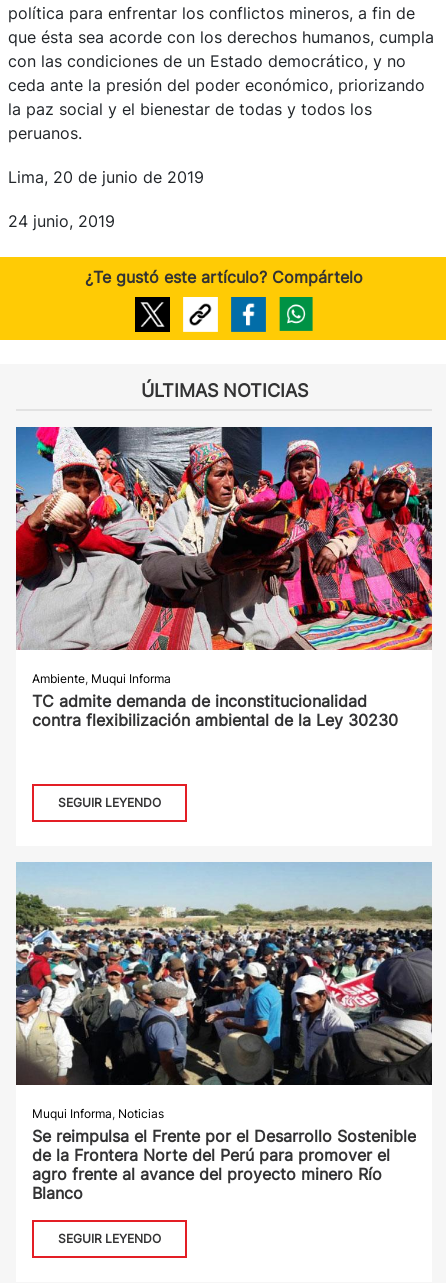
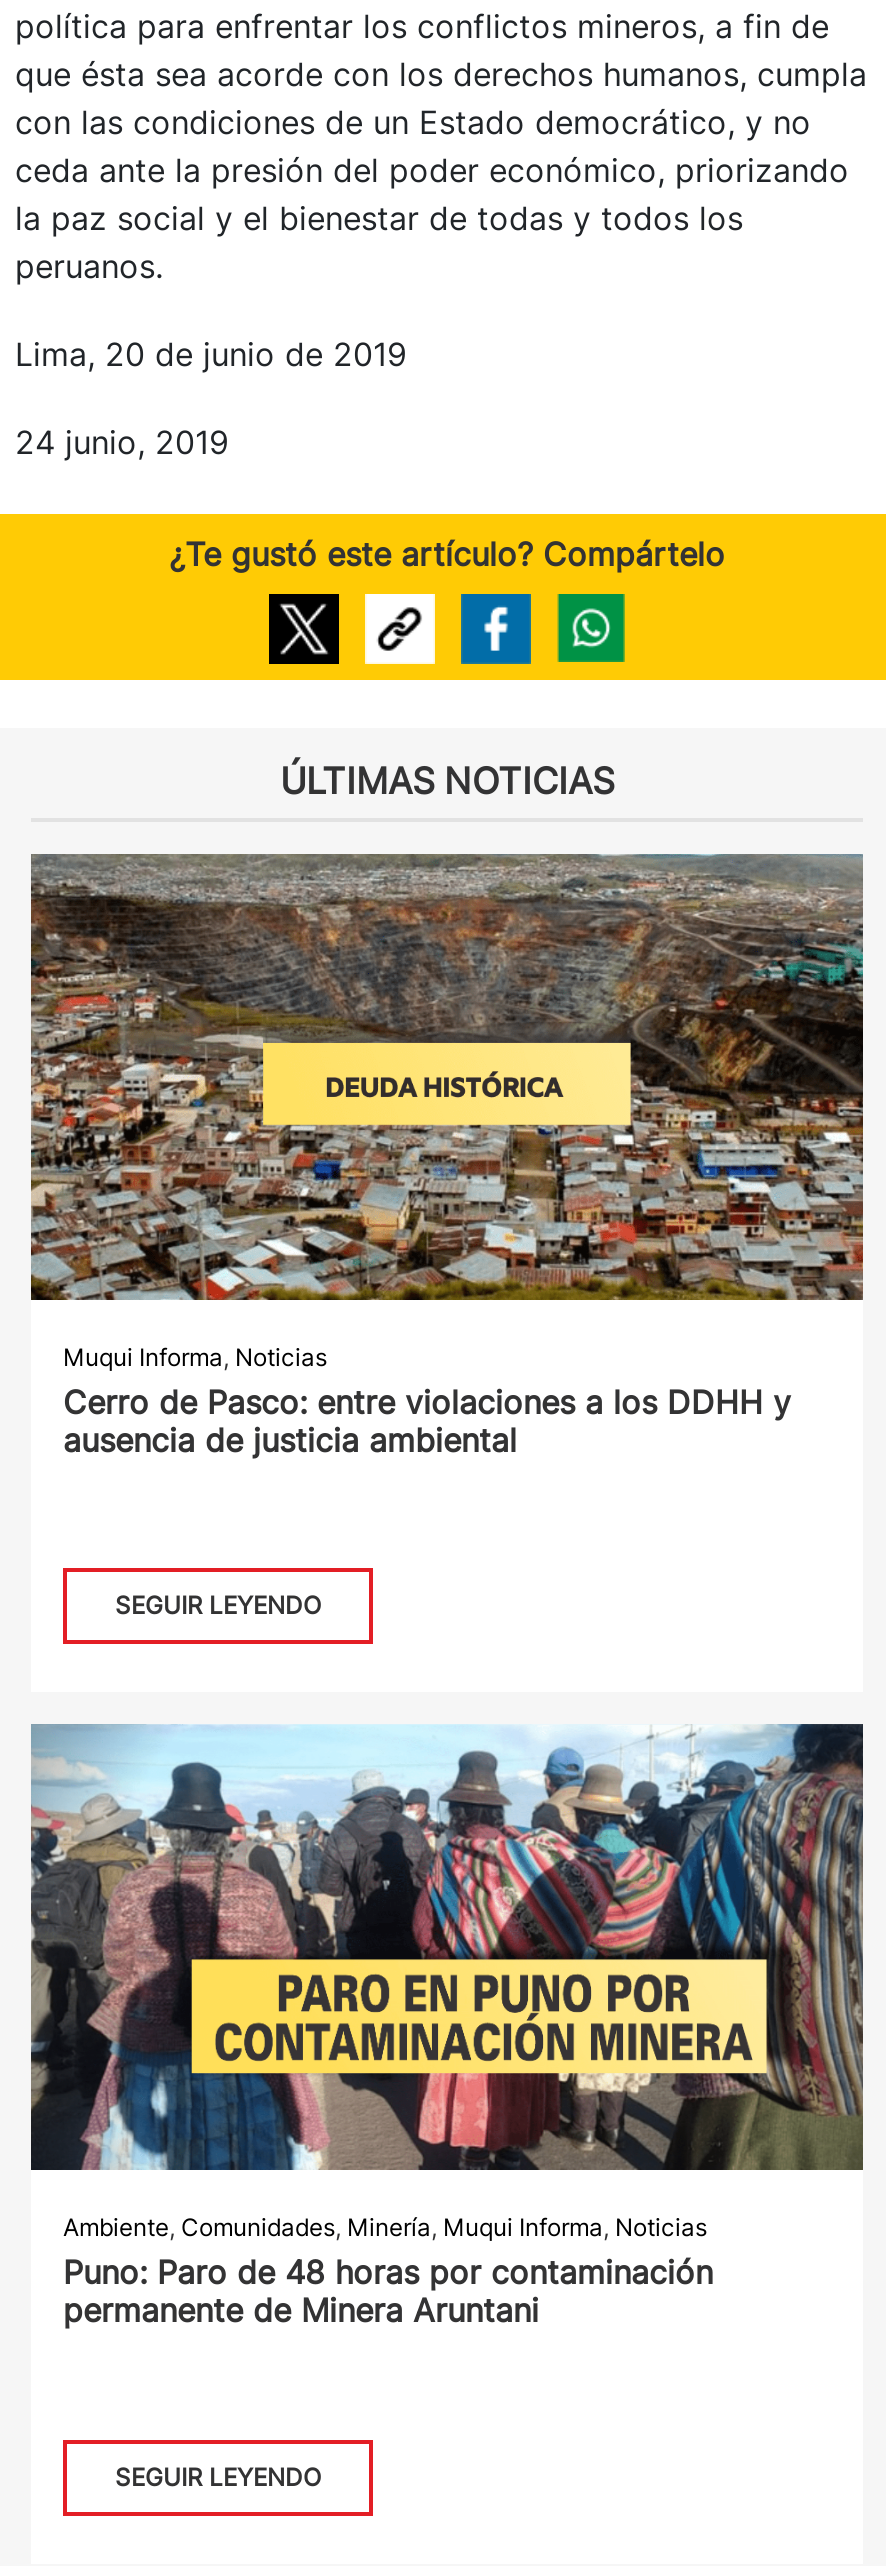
- [image]
- Ambiente, Muqui Informa
- TC admite demanda de inconstitucionalidad
- contra flexibilización ambiental de la Ley 30230
+ [image]
+ Cerro de Pasco: entre violaciones a los DDHH y
+ ausencia de justicia ambiental

- [image]
+ [image]

moved up: Muqui Informa, Noticias

- Se reimpulsa el Frente por el Desarrollo Sostenible
- de la Frontera Norte del Perú para promover el
- agro frente al avance del proyecto minero Río
- Blanco
+ Ambiente, Comunidades, Minería, Muqui Informa, Noticias
+ Puno: Paro de 48 horas por contaminación
+ permanente de Minera Aruntani
